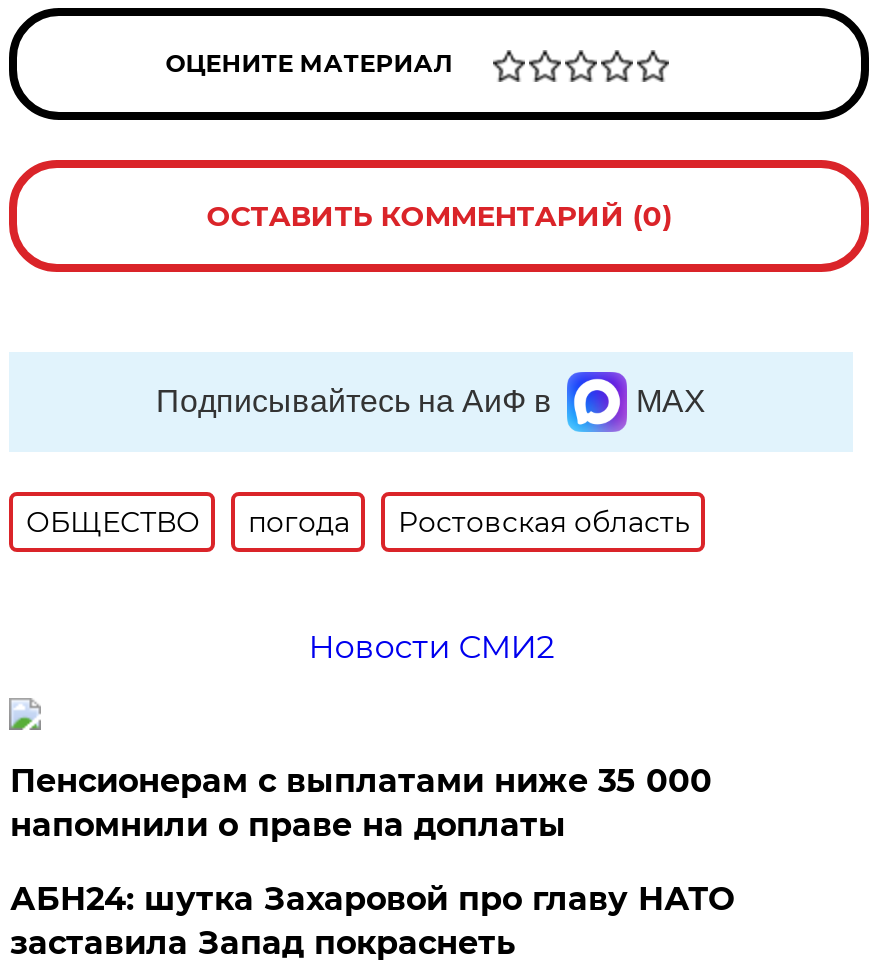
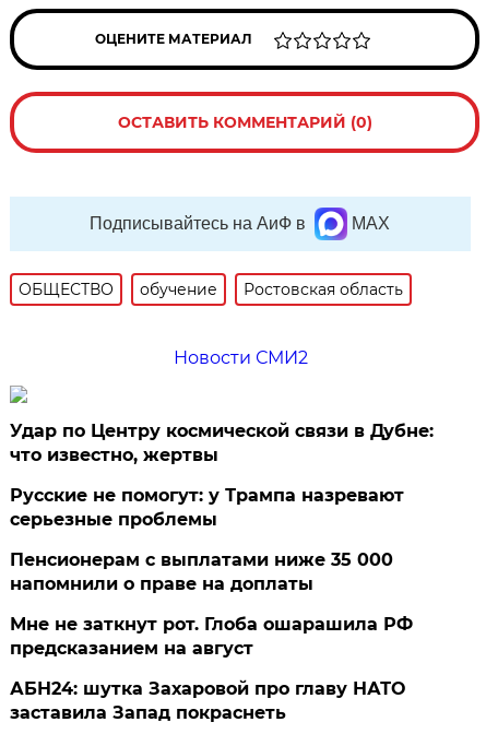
- погода
+ обучение

+ Удар по Центру космической связи в Дубне:
+ что известно, жертвы
+ Русские не помогут: у Трампа назревают
+ серьезные проблемы

+ Мне не заткнут рот. Глоба ошарашила РФ
+ предсказанием на август
